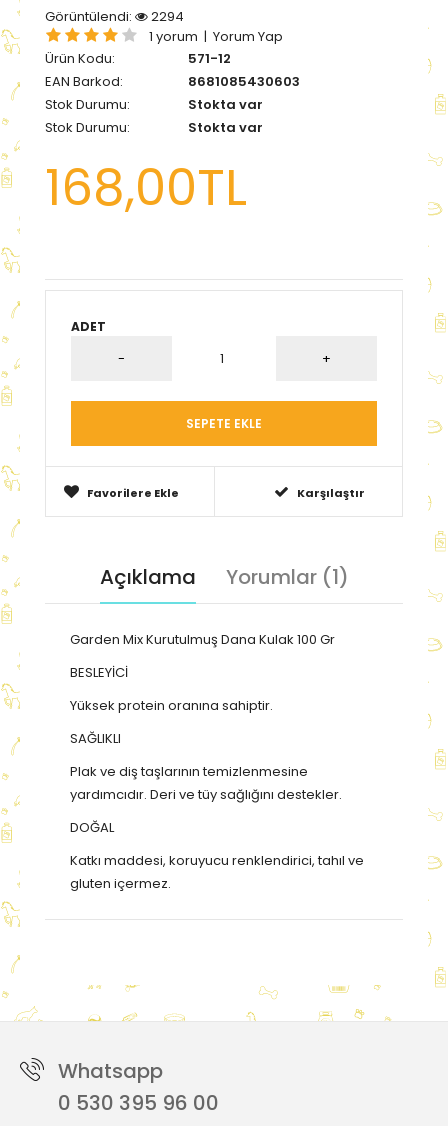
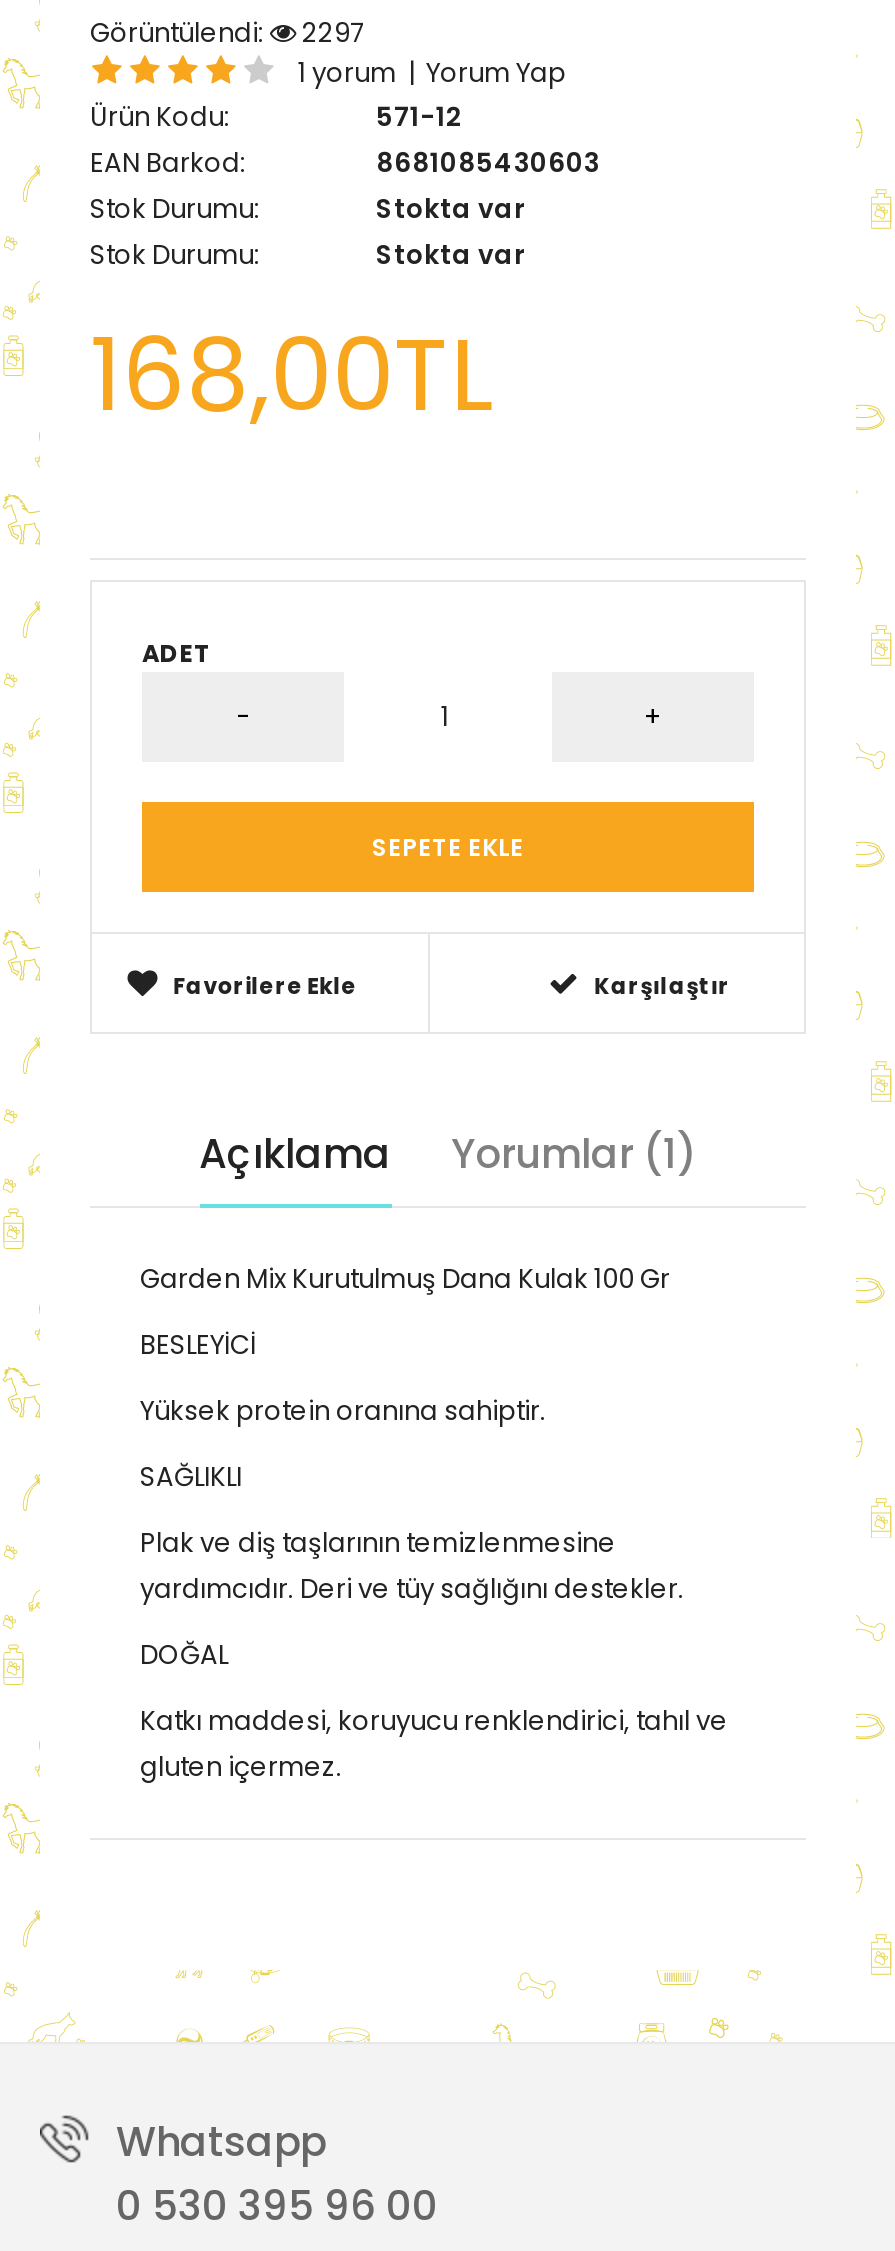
- Görüntülendi: 2294
+ Görüntülendi: 2297
